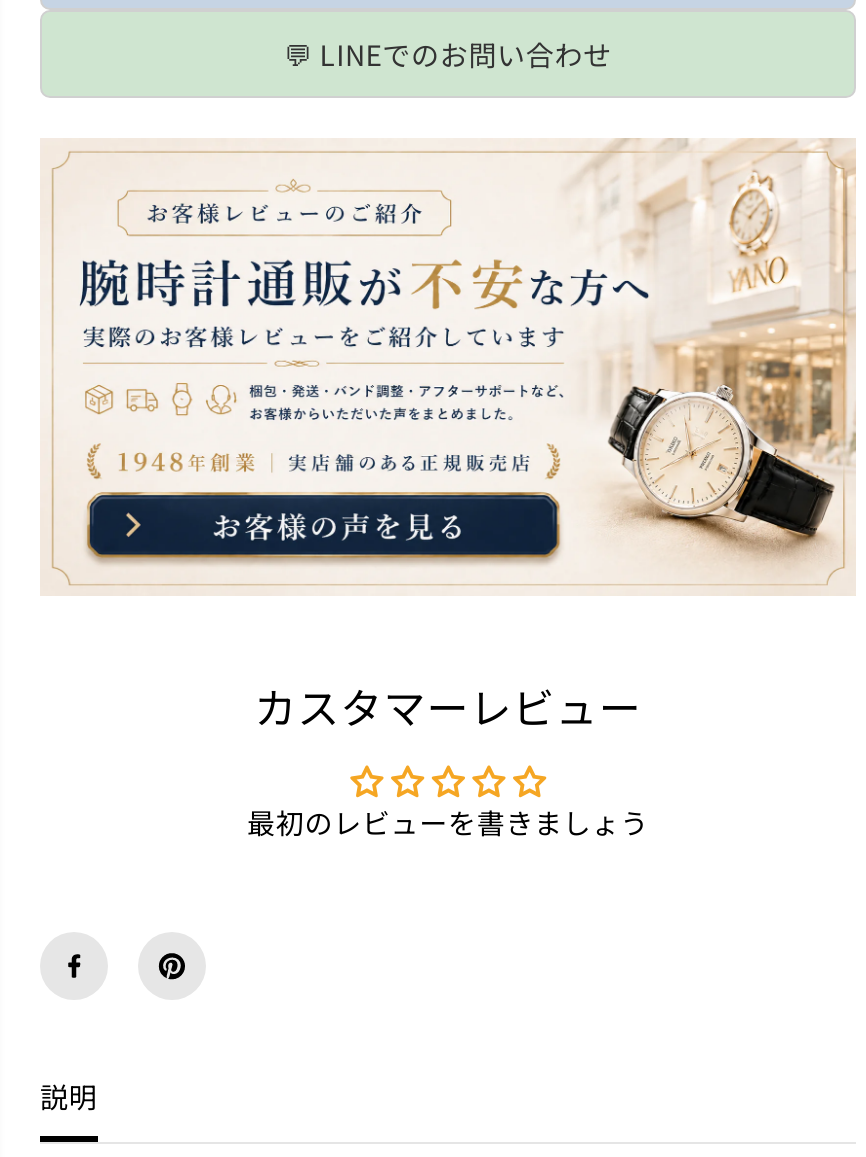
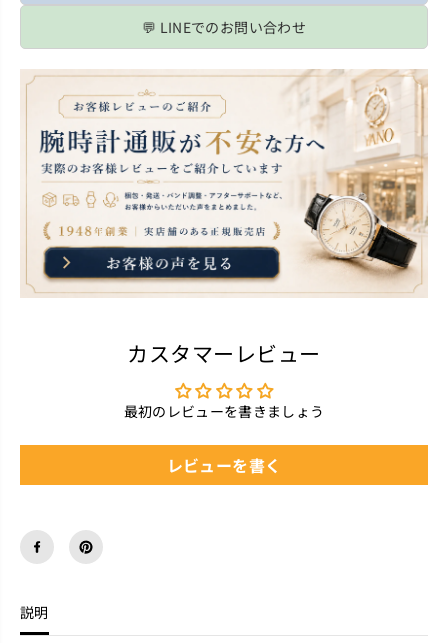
+ レビューを書く
